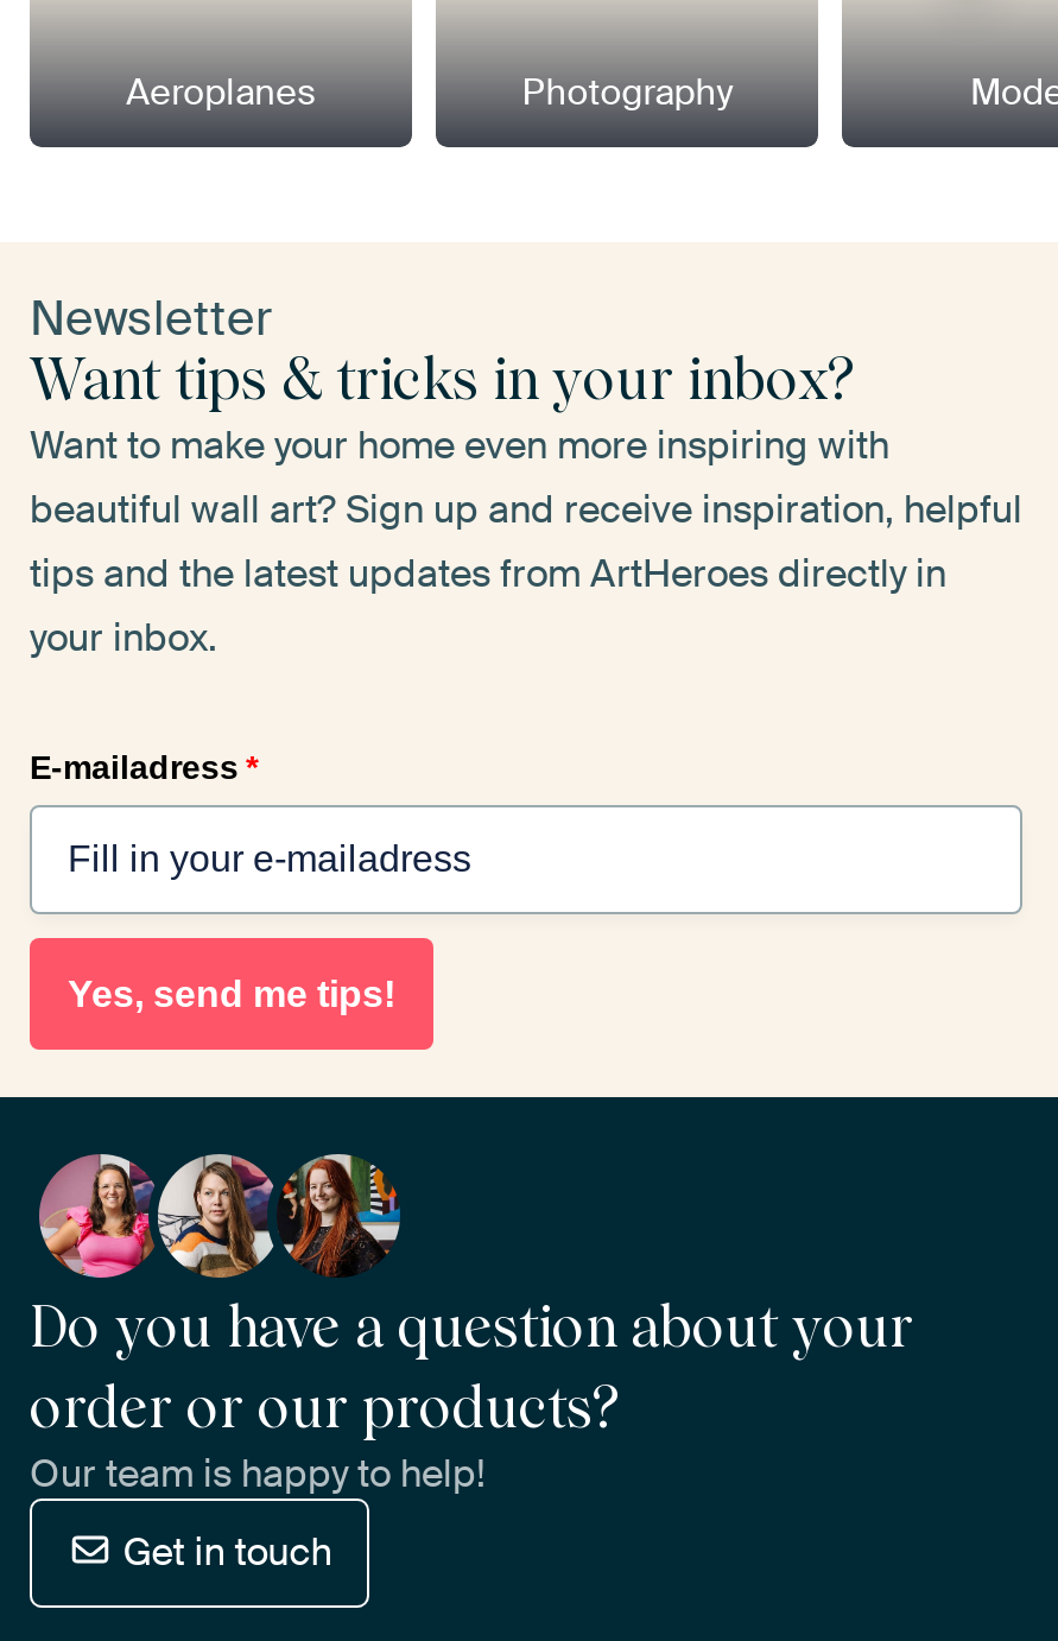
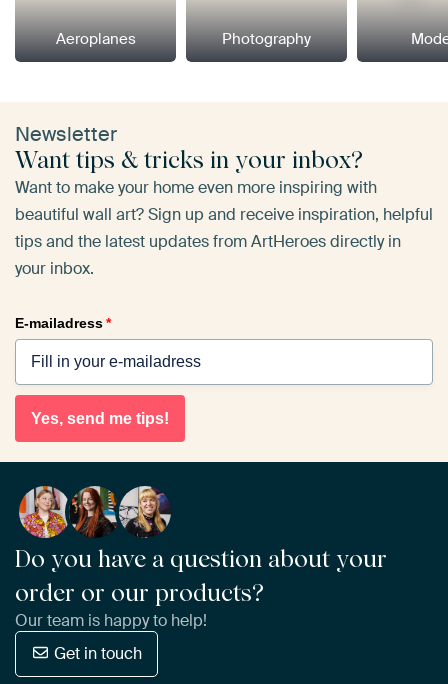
- [image]
+ [image]
